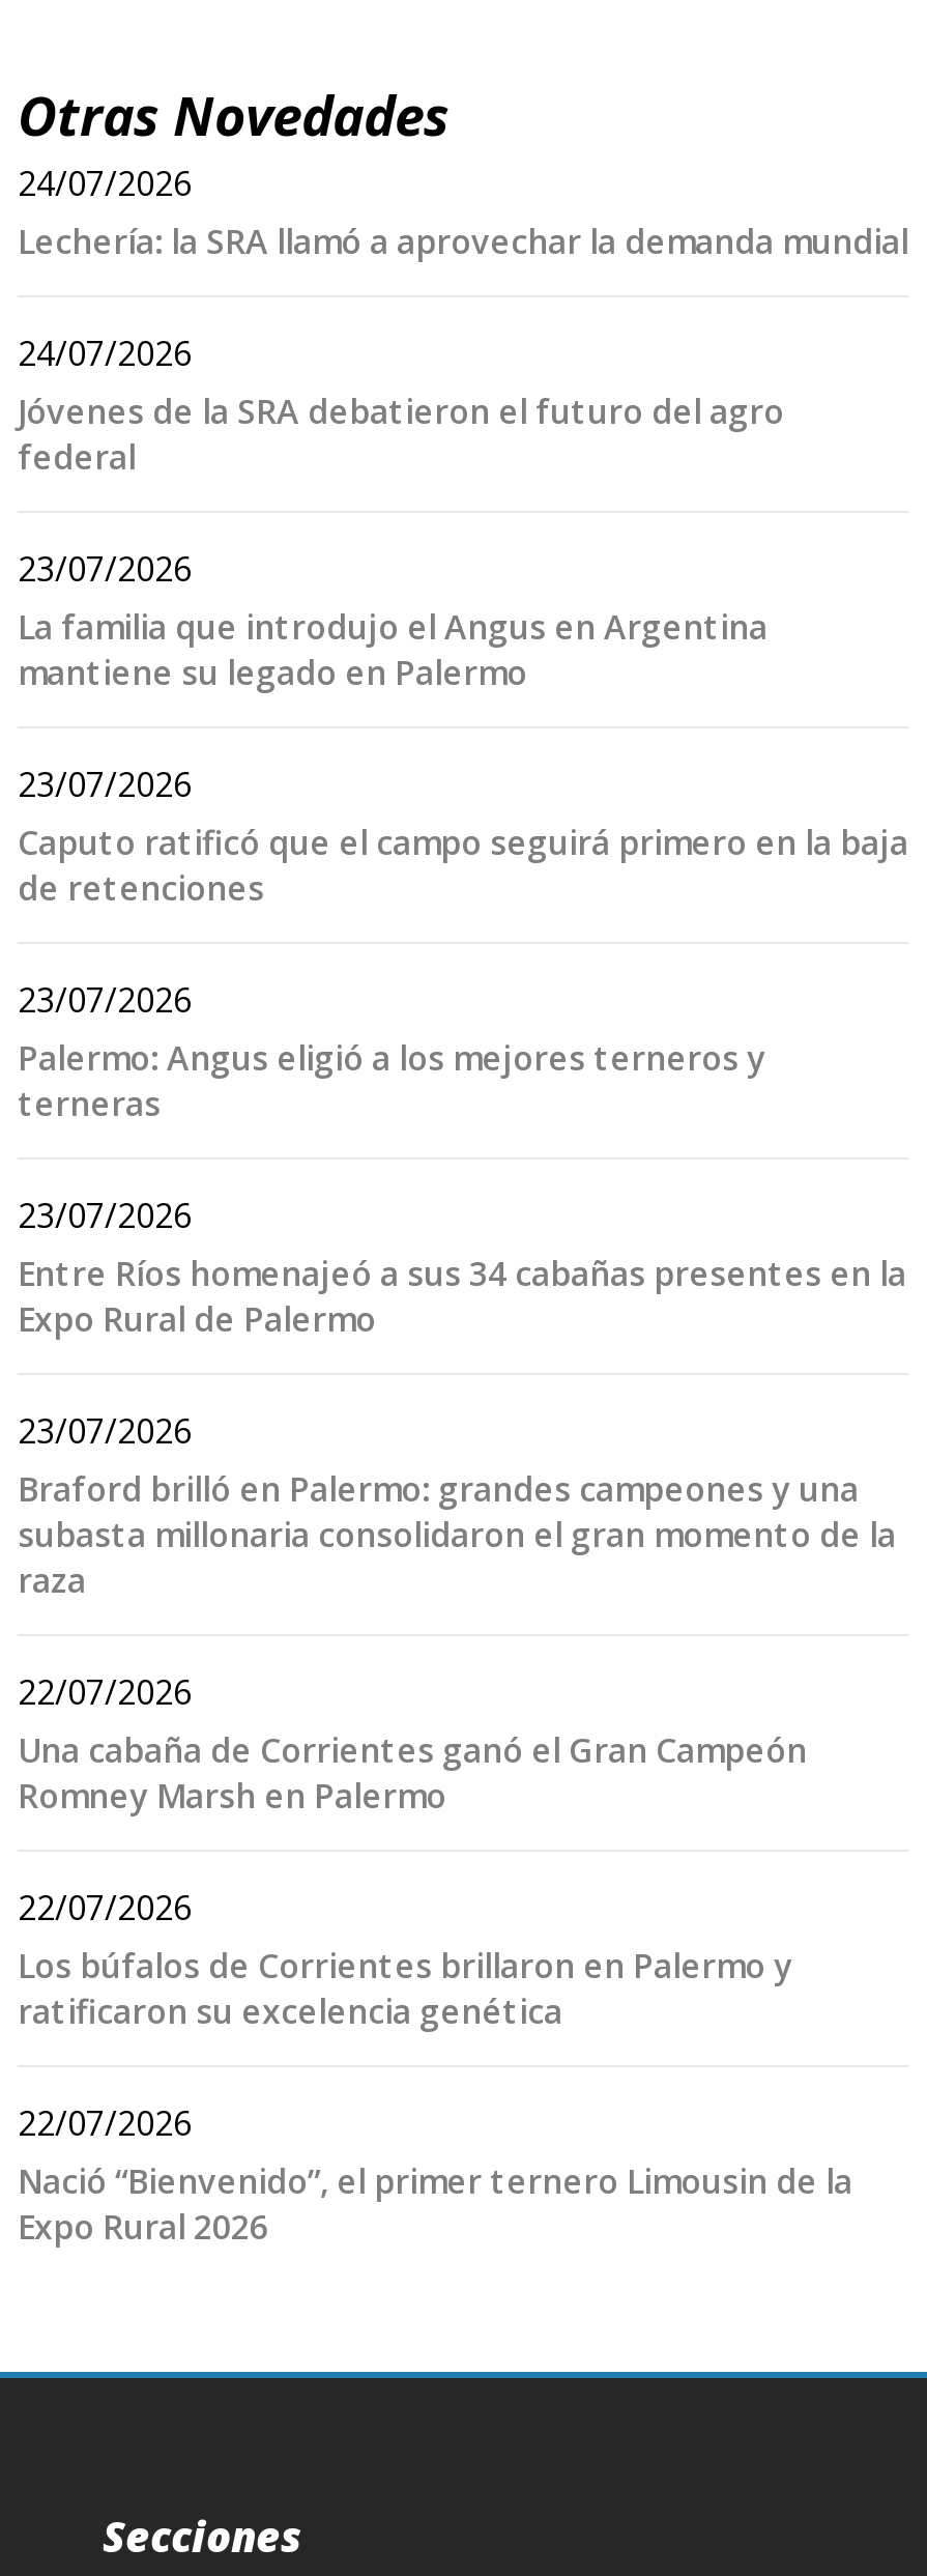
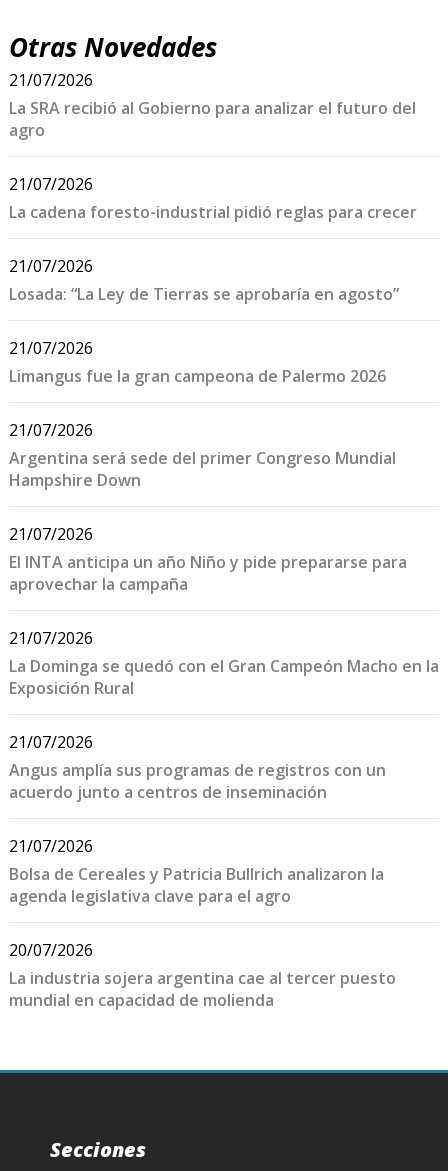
- 24/07/2026
- Lechería: la SRA llamó a aprovechar la demanda mundial
+ 21/07/2026
+ La SRA recibió al Gobierno para analizar el futuro del
+ agro

- 24/07/2026
- Jóvenes de la SRA debatieron el futuro del agro
- federal
+ 21/07/2026
+ La cadena foresto-industrial pidió reglas para crecer

- 23/07/2026
- La familia que introdujo el Angus en Argentina
- mantiene su legado en Palermo
+ 21/07/2026
+ Losada: “La Ley de Tierras se aprobaría en agosto”

- 23/07/2026
- Caputo ratificó que el campo seguirá primero en la baja
- de retenciones
+ 21/07/2026
+ Limangus fue la gran campeona de Palermo 2026

- 23/07/2026
- Palermo: Angus eligió a los mejores terneros y
- terneras
+ 21/07/2026
+ Argentina será sede del primer Congreso Mundial
+ Hampshire Down

- 23/07/2026
- Entre Ríos homenajeó a sus 34 cabañas presentes en la
- Expo Rural de Palermo
+ 21/07/2026
+ El INTA anticipa un año Niño y pide prepararse para
+ aprovechar la campaña

- 23/07/2026
- Braford brilló en Palermo: grandes campeones y una
- subasta millonaria consolidaron el gran momento de la
- raza
+ 21/07/2026
+ La Dominga se quedó con el Gran Campeón Macho en la
+ Exposición Rural

- 22/07/2026
- Una cabaña de Corrientes ganó el Gran Campeón
- Romney Marsh en Palermo
+ 21/07/2026
+ Angus amplía sus programas de registros con un
+ acuerdo junto a centros de inseminación

- 22/07/2026
- Los búfalos de Corrientes brillaron en Palermo y
- ratificaron su excelencia genética
+ 21/07/2026
+ Bolsa de Cereales y Patricia Bullrich analizaron la
+ agenda legislativa clave para el agro

- 22/07/2026
- Nació “Bienvenido”, el primer ternero Limousin de la
- Expo Rural 2026
+ 20/07/2026
+ La industria sojera argentina cae al tercer puesto
+ mundial en capacidad de molienda
